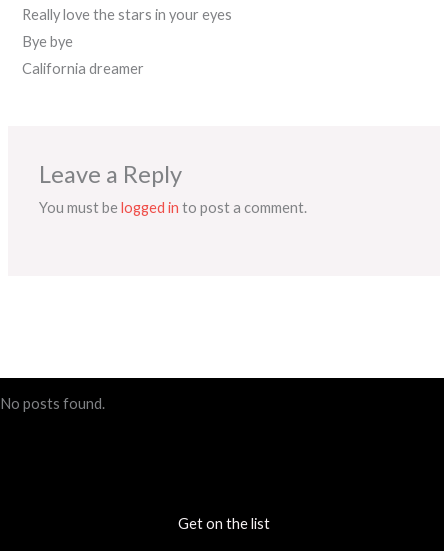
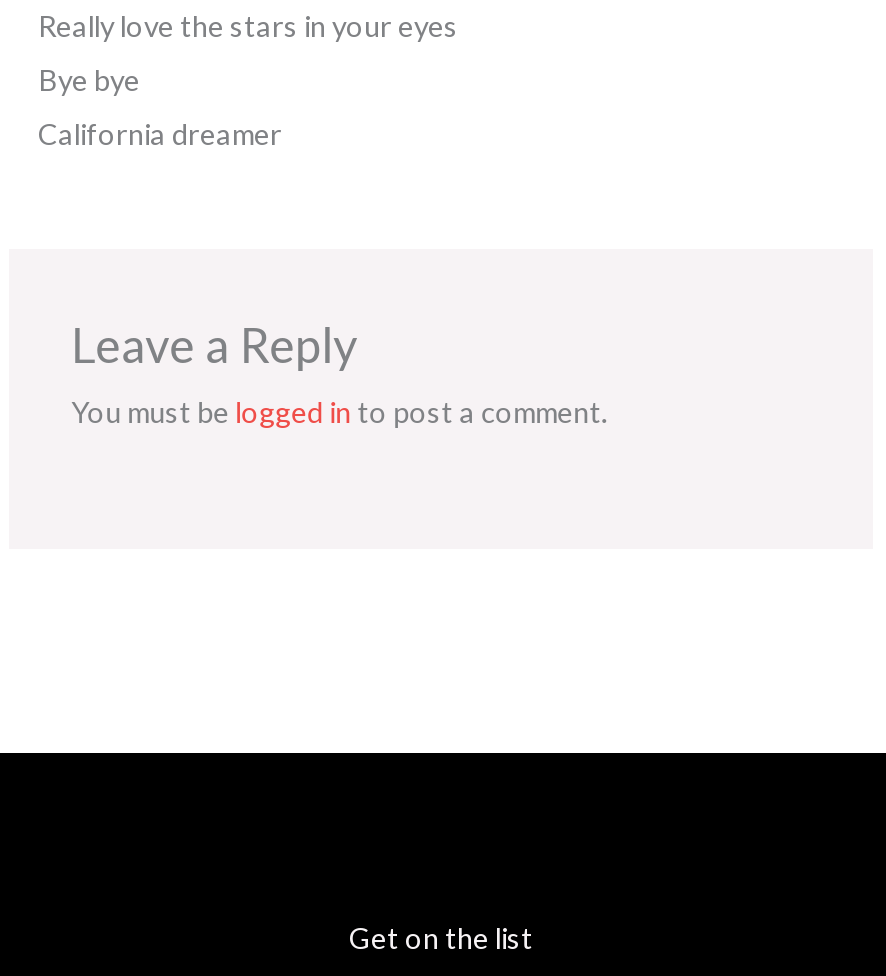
- No posts found.
